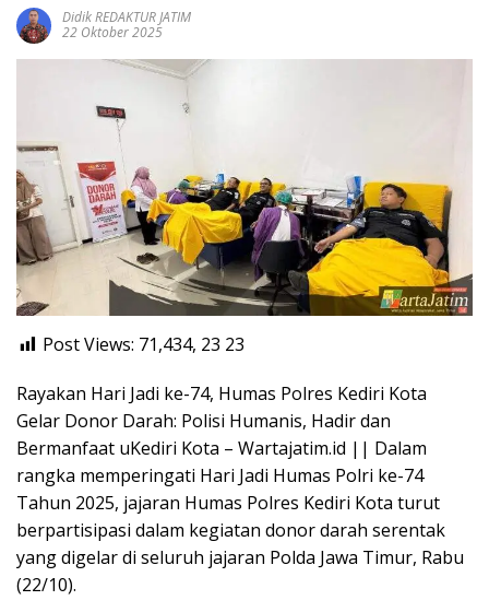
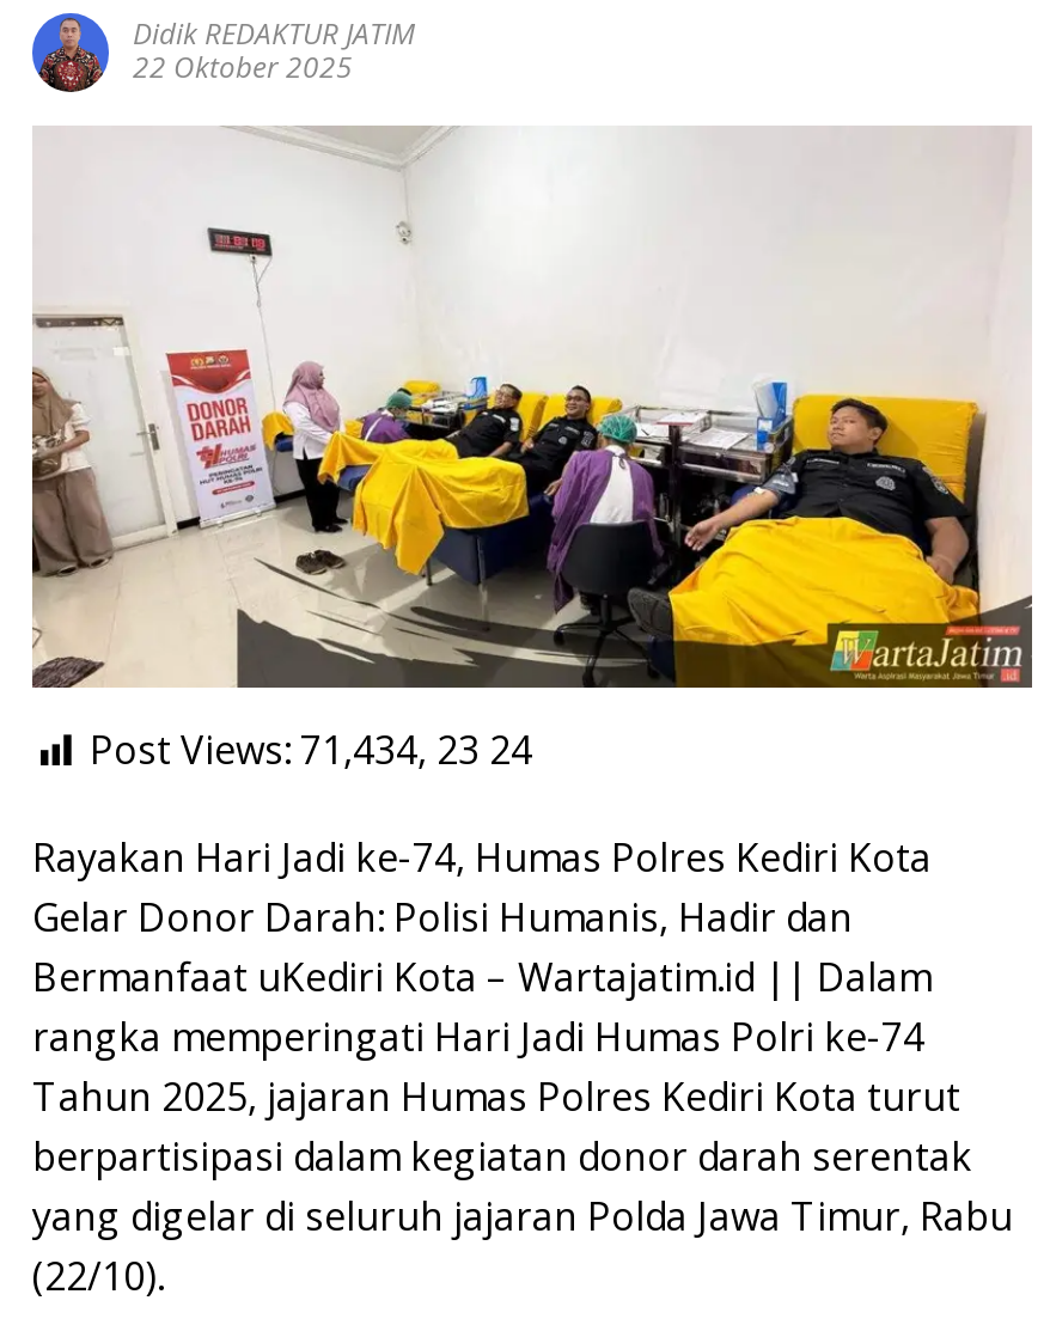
- Post Views: 71,434, 23 23
+ Post Views: 71,434, 23 24
